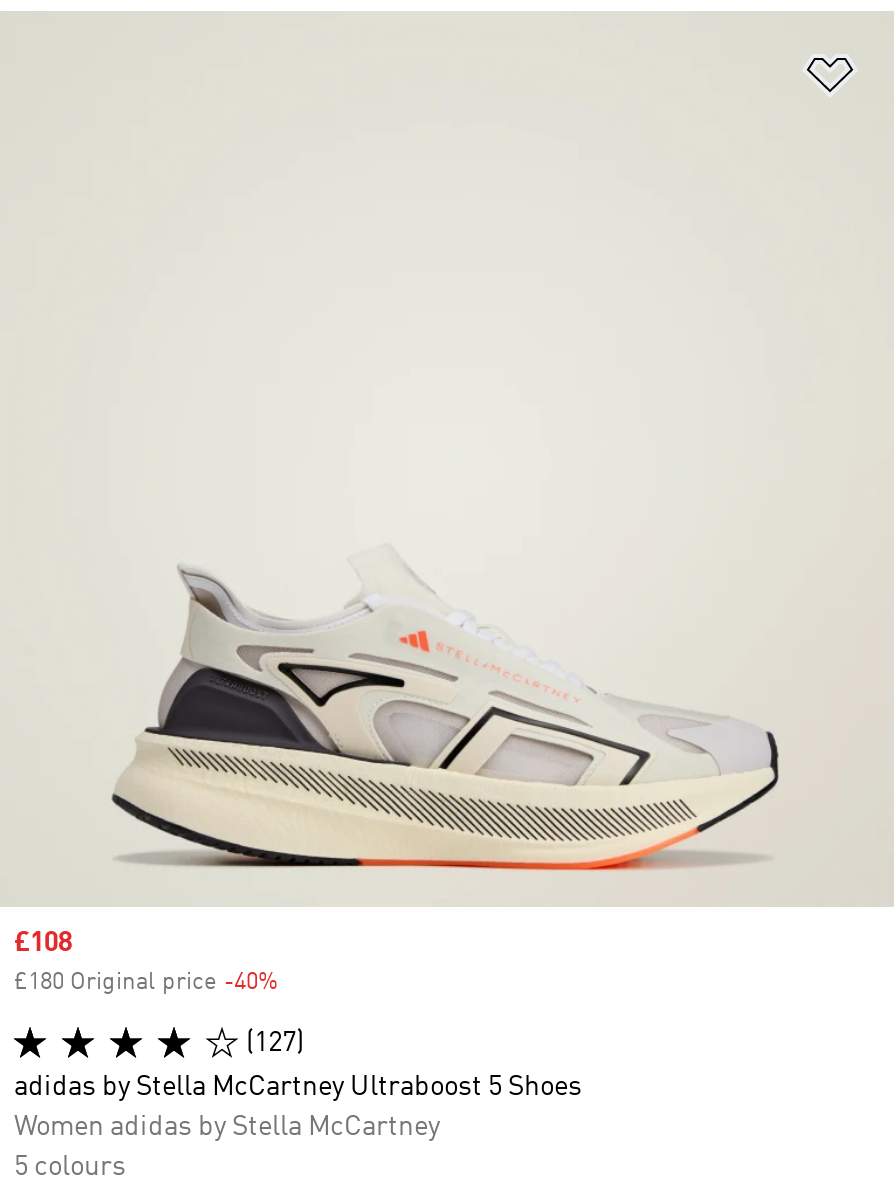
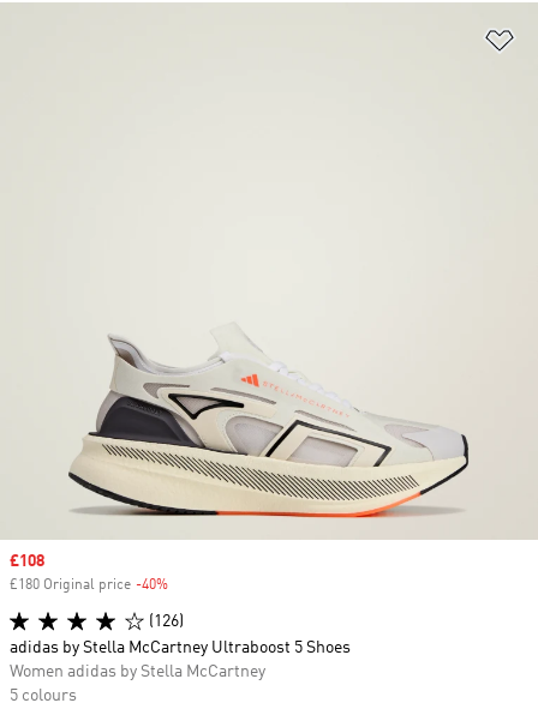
- (127)
+ (126)
